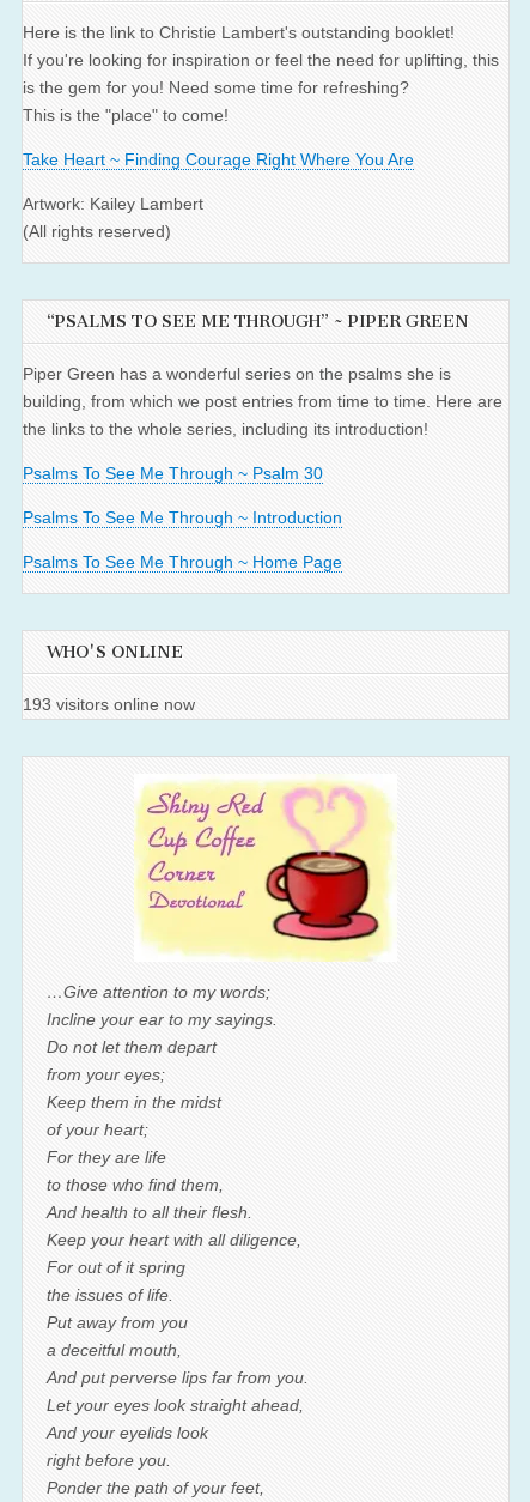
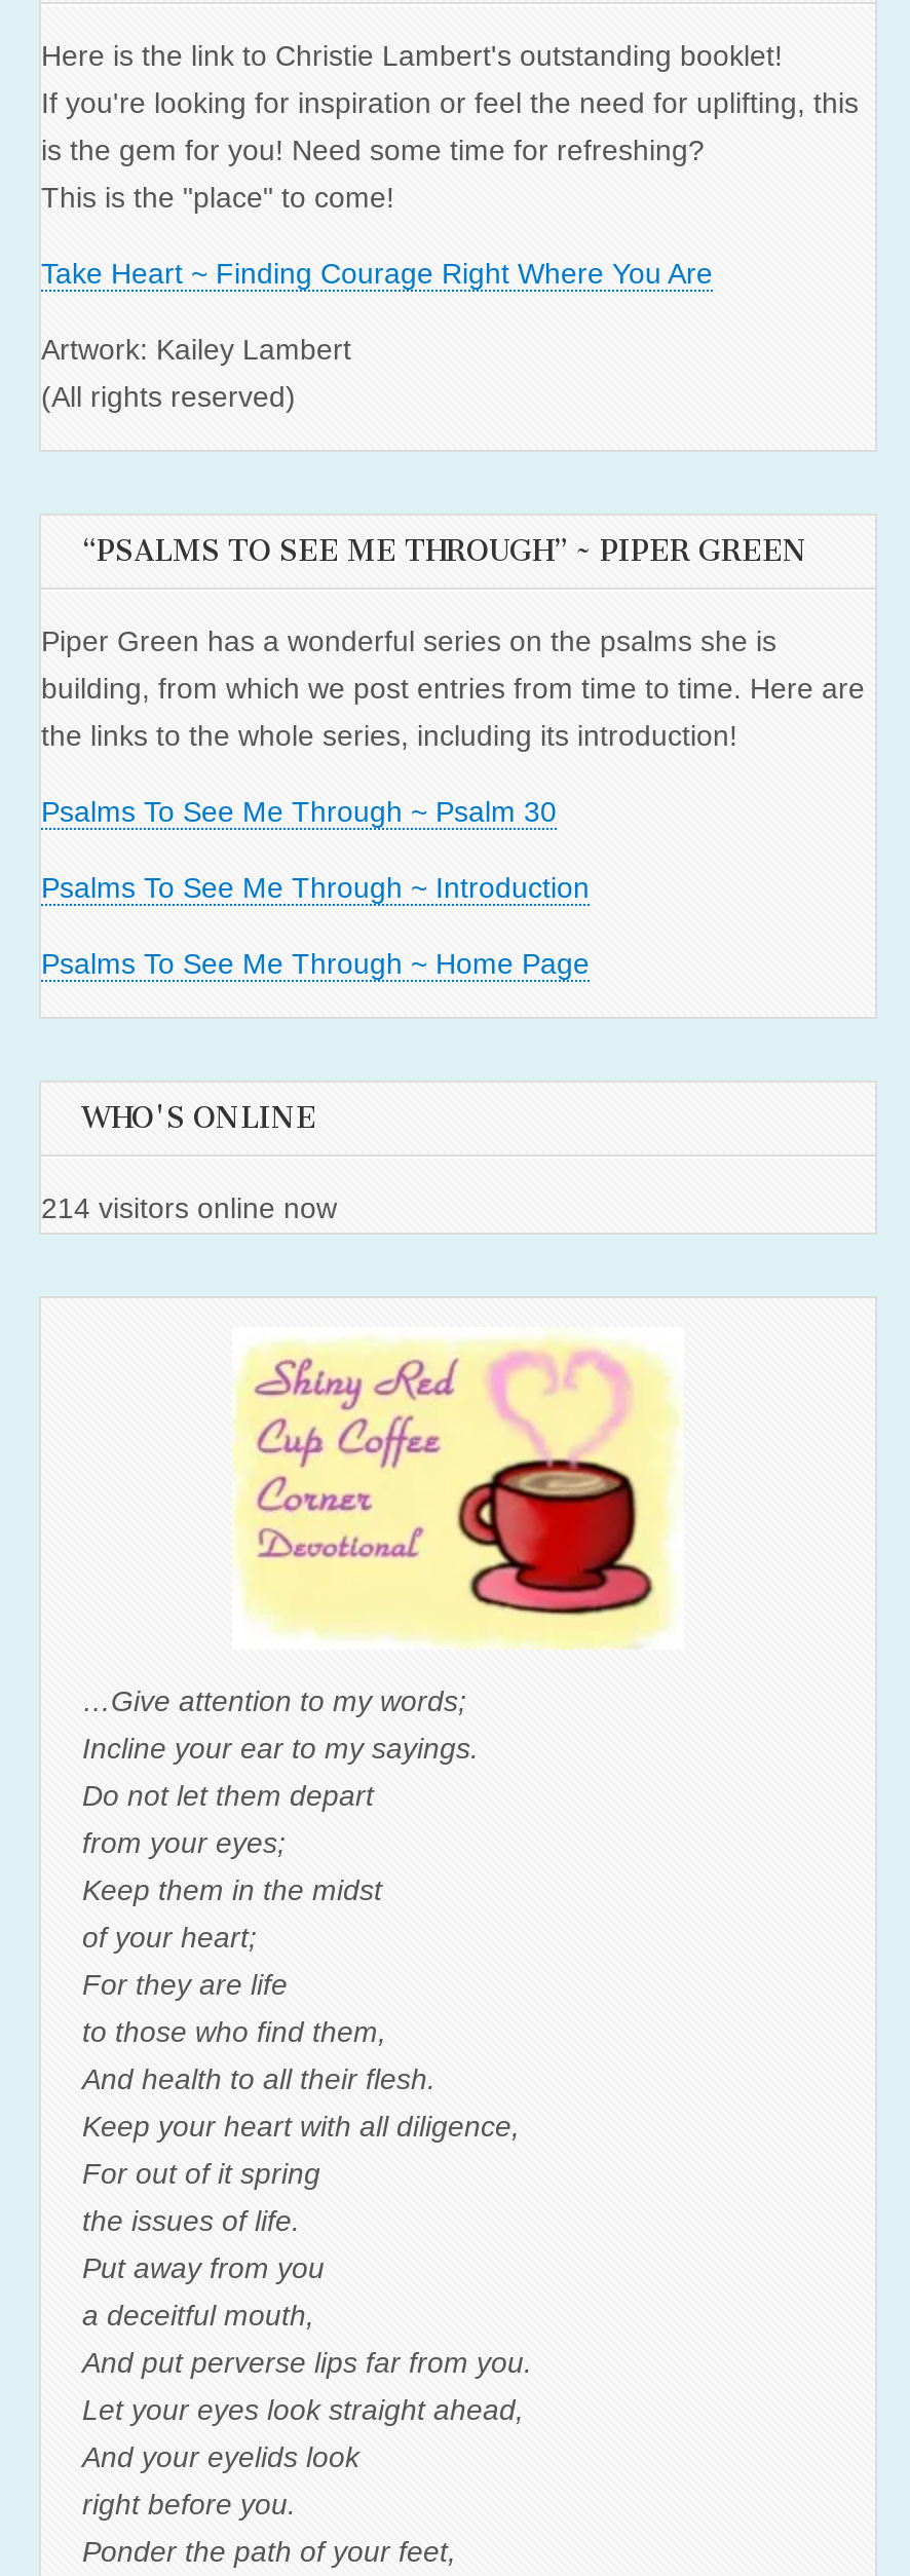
- 193 visitors online now
+ 214 visitors online now
